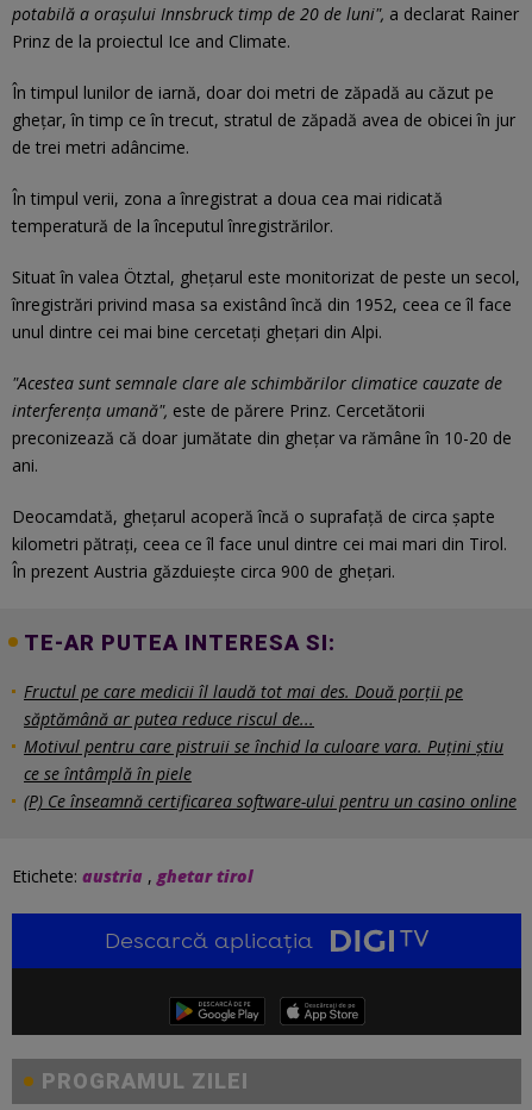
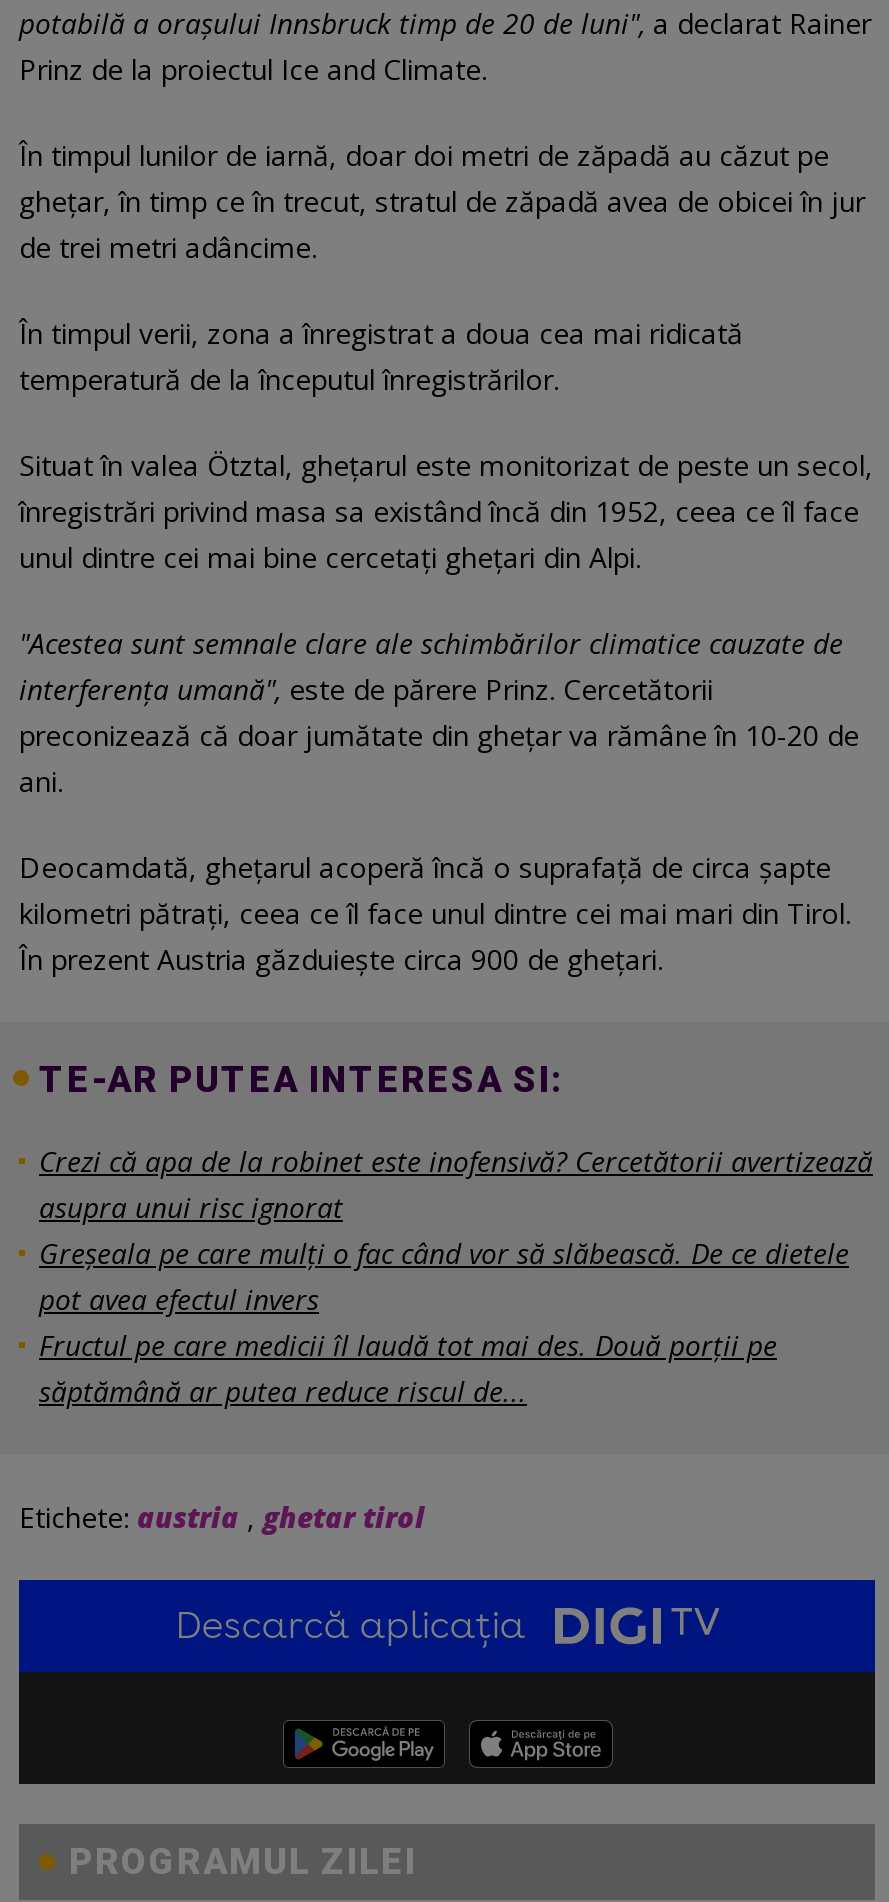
+ Crezi că apa de la robinet este inofensivă? Cercetătorii avertizează
+ asupra unui risc ignorat
+ Greșeala pe care mulți o fac când vor să slăbească. De ce dietele
+ pot avea efectul invers

moved down: Fructul pe care medicii îl laudă tot mai des. Două porții pe | săptămână ar putea reduce riscul de...

- Motivul pentru care pistruii se închid la culoare vara. Puțini știu
- ce se întâmplă în piele
- (P) Ce înseamnă certificarea software-ului pentru un casino online
